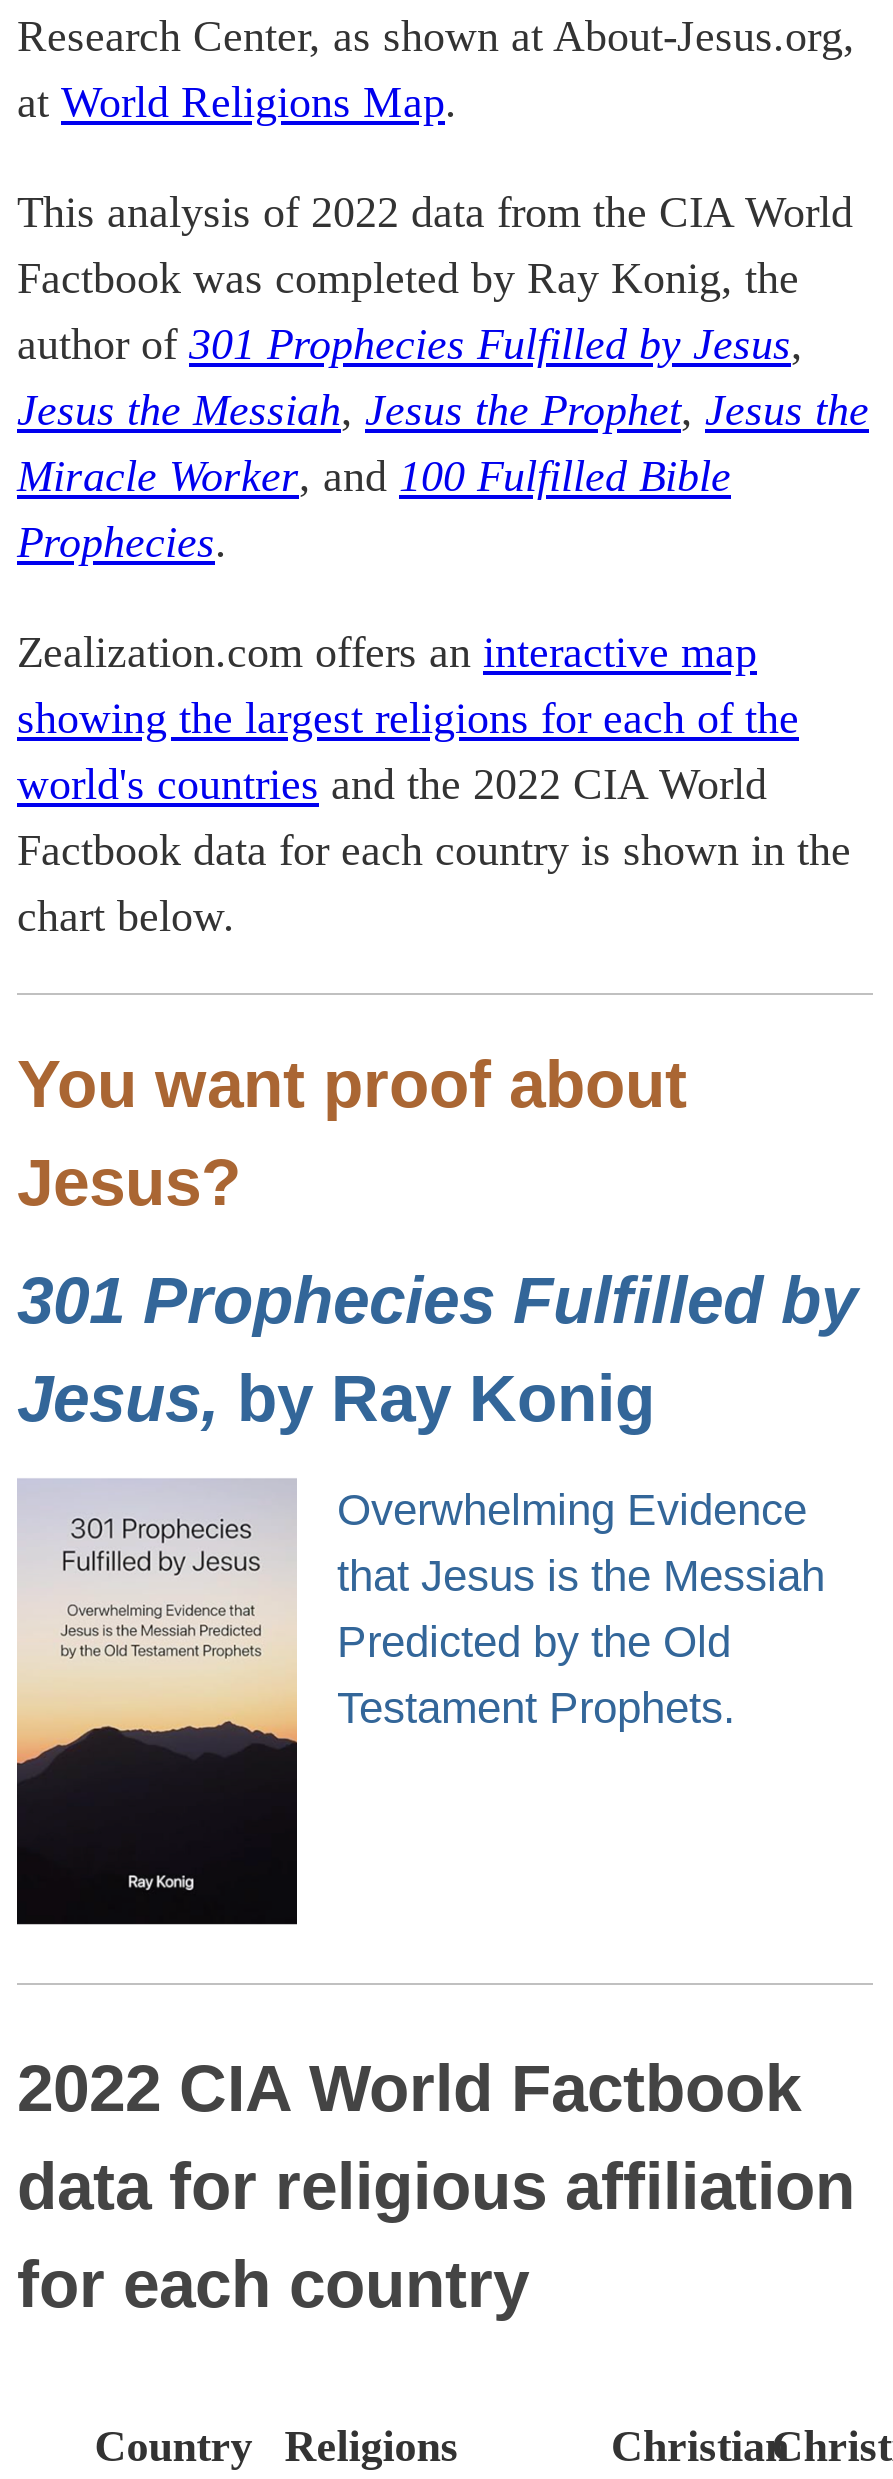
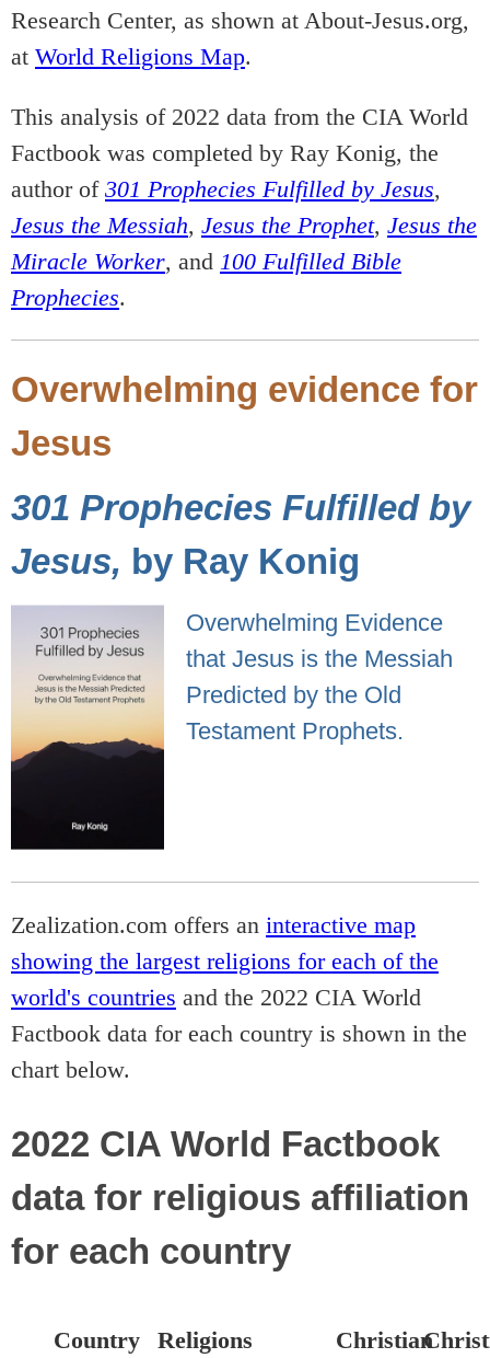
moved down: Zealization.com offers an interactive map | showing the largest religions for each of the | world's countries and the 2022 CIA World | Factbook data for each country is shown in the | chart below.

- You want proof about
- Jesus?
+ Overwhelming evidence for
+ Jesus

moved up: [image] | 301 Prophecies Fulfilled by | Jesus, by Ray Konig | Overwhelming Evidence | that Jesus is the Messiah | Predicted by the Old | Testament Prophets.
